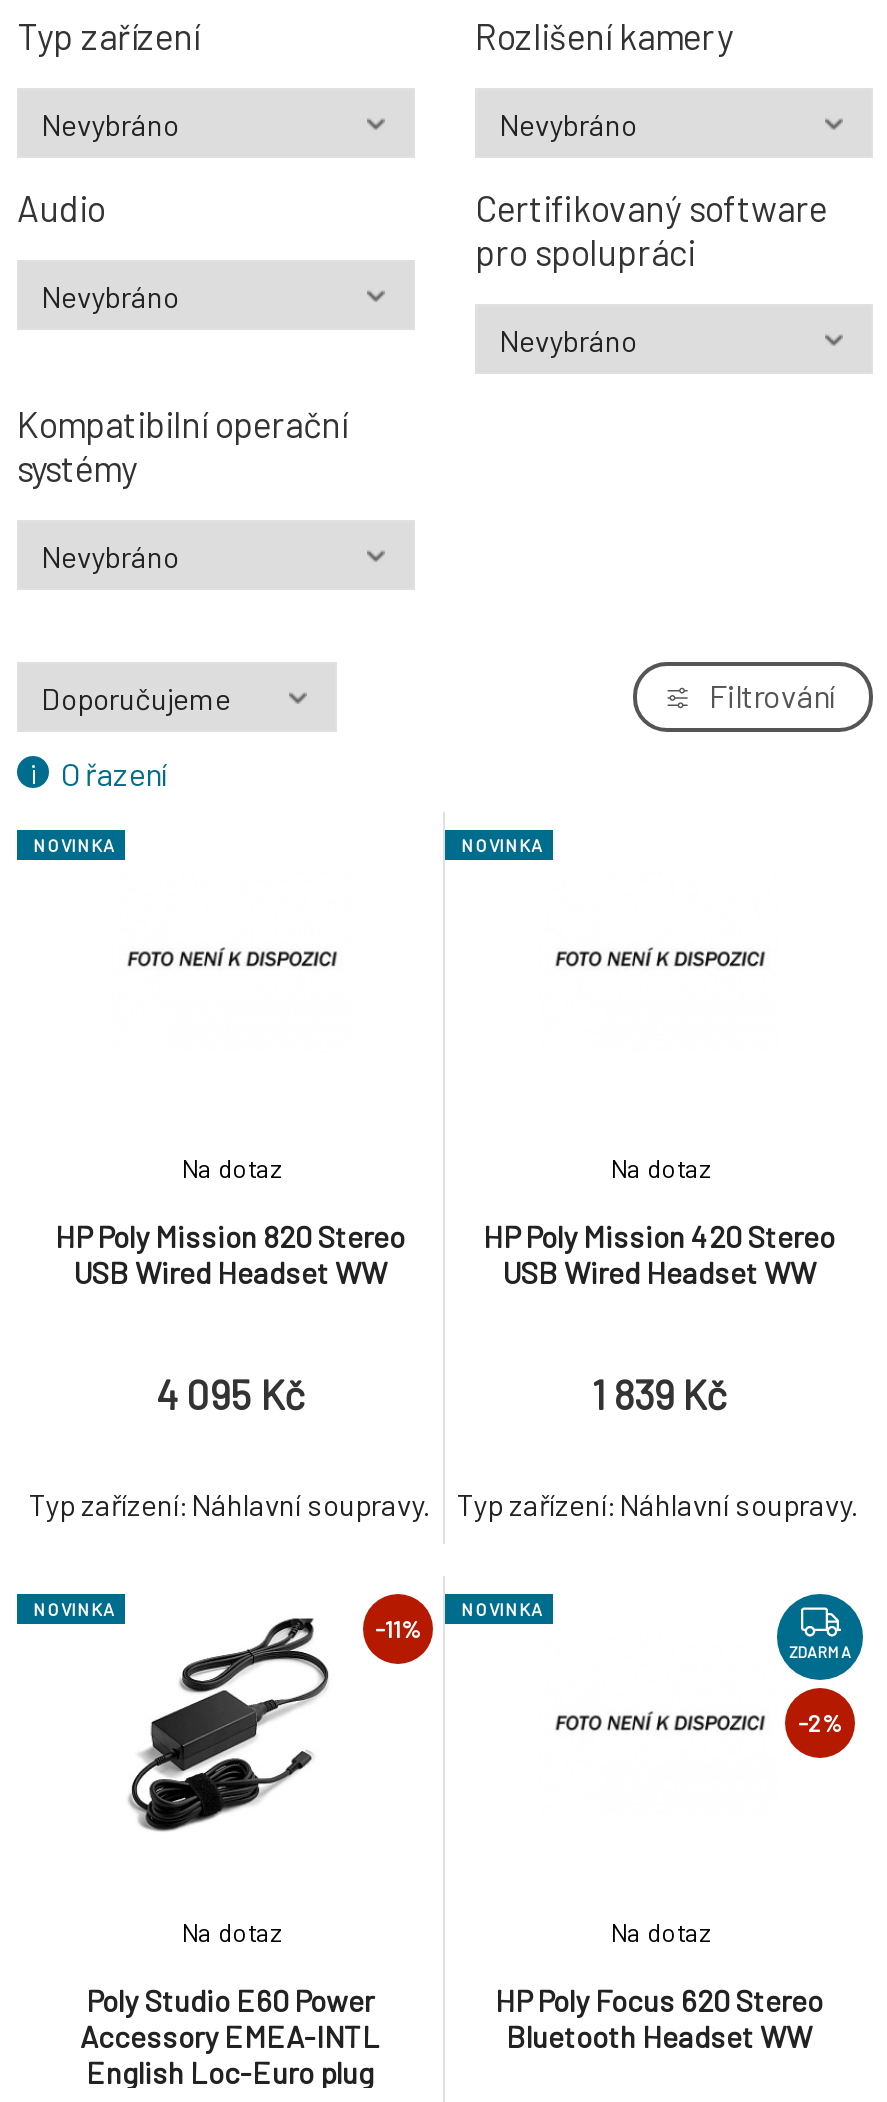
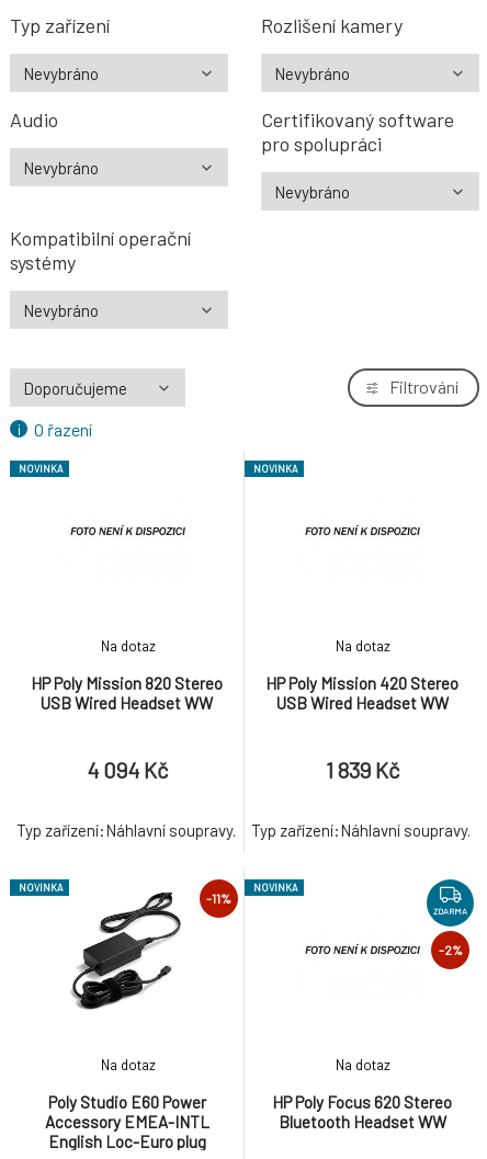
- 4 095 Kč
+ 4 094 Kč
